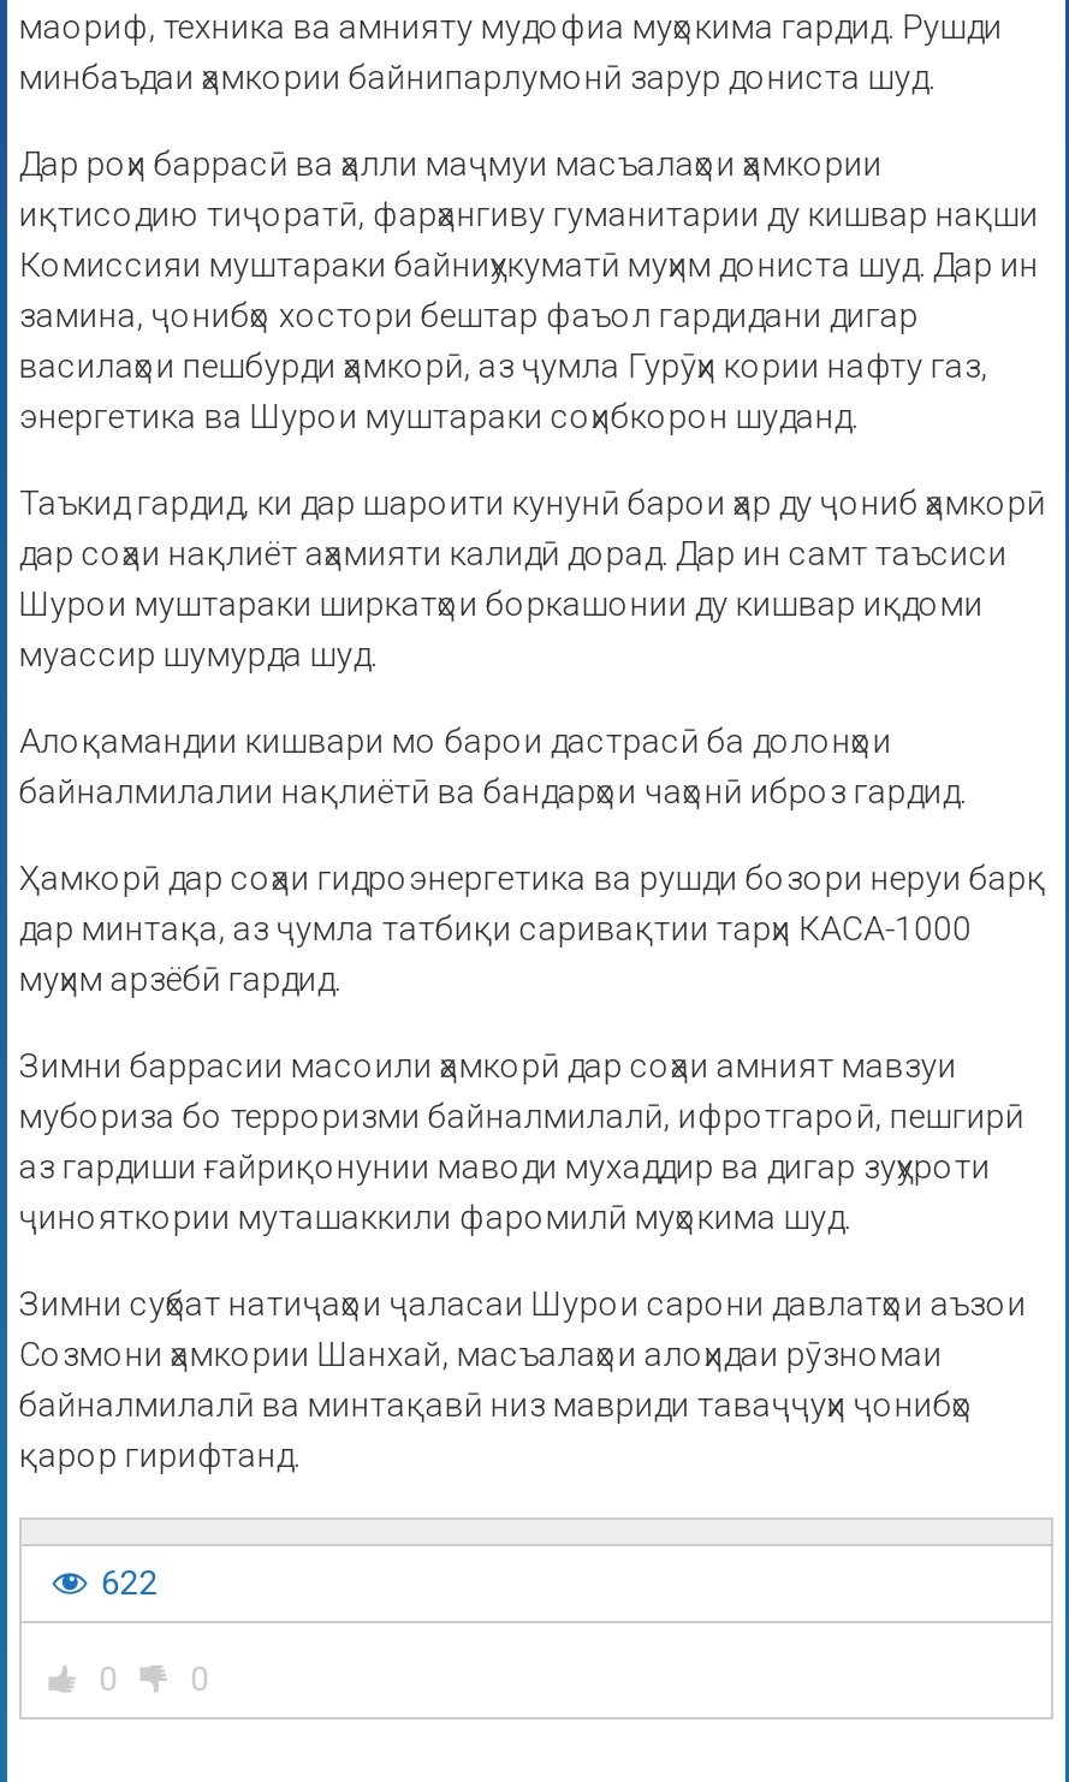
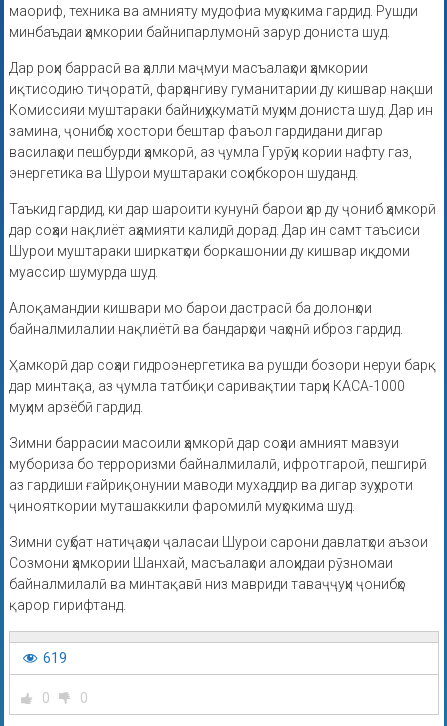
- 622
+ 619
